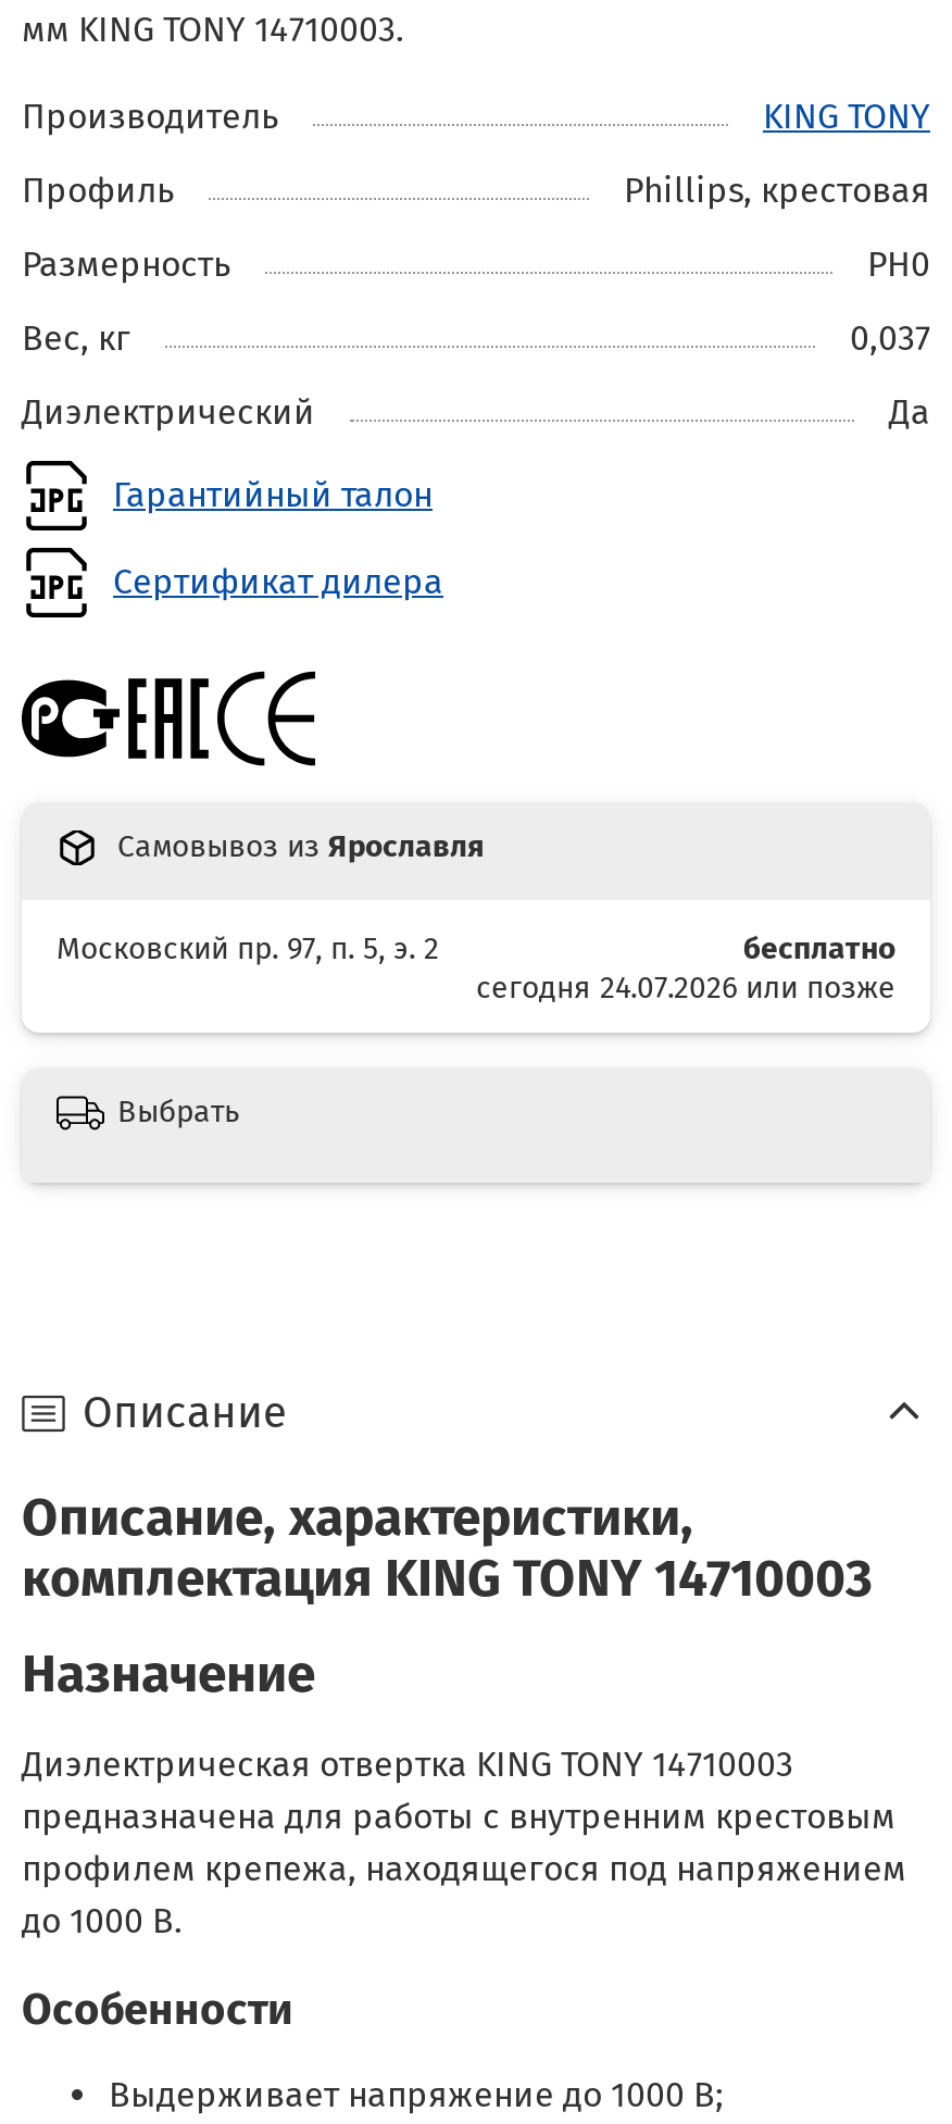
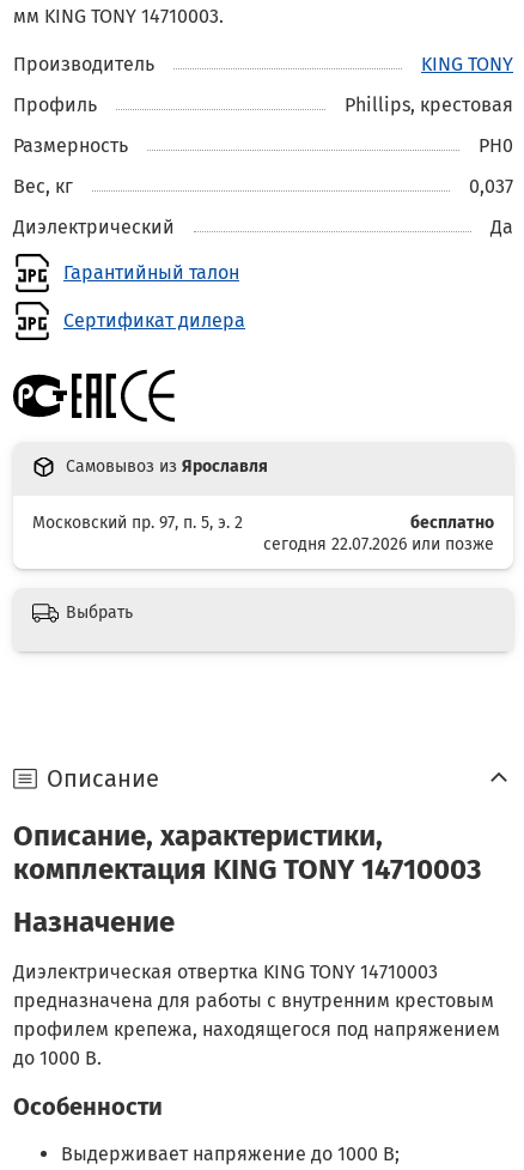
- сегодня 24.07.2026 или позже
+ сегодня 22.07.2026 или позже
